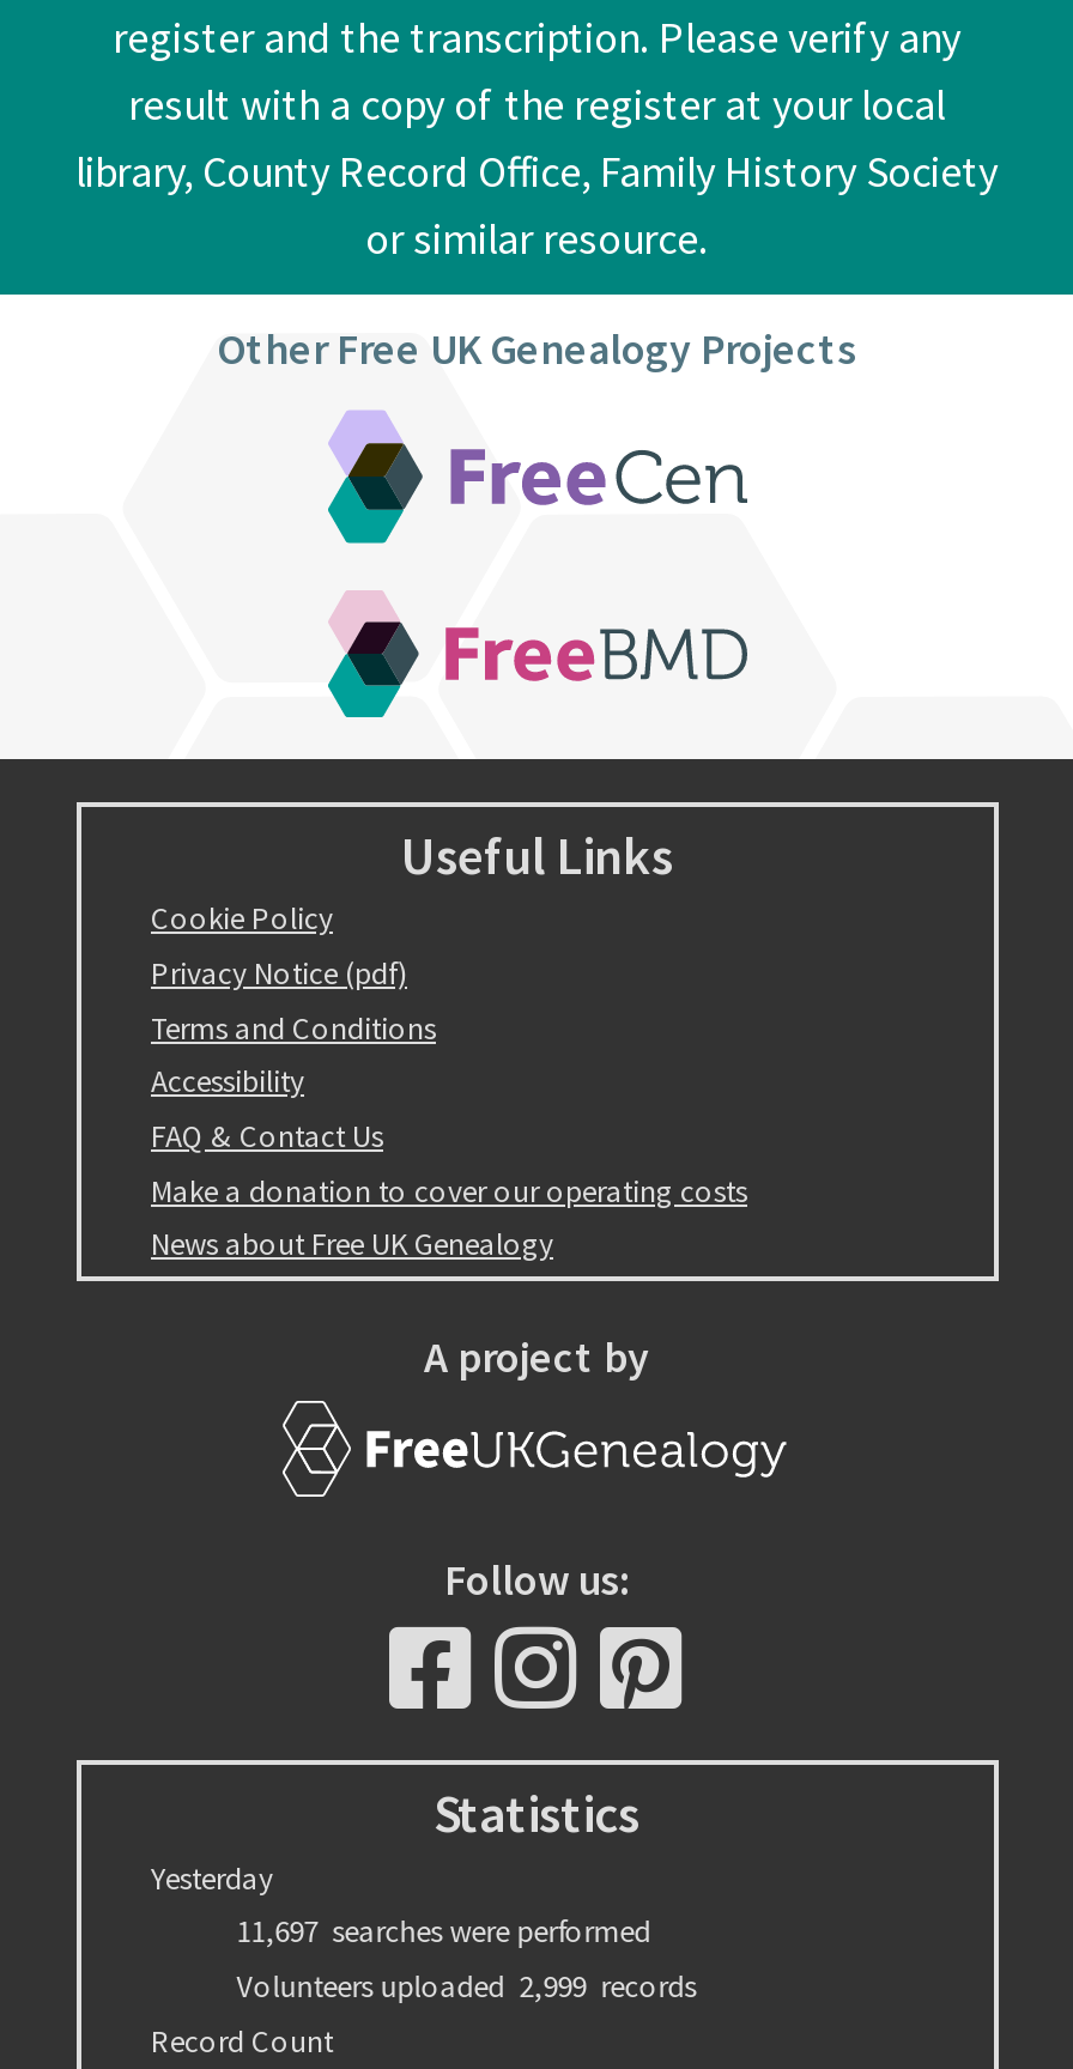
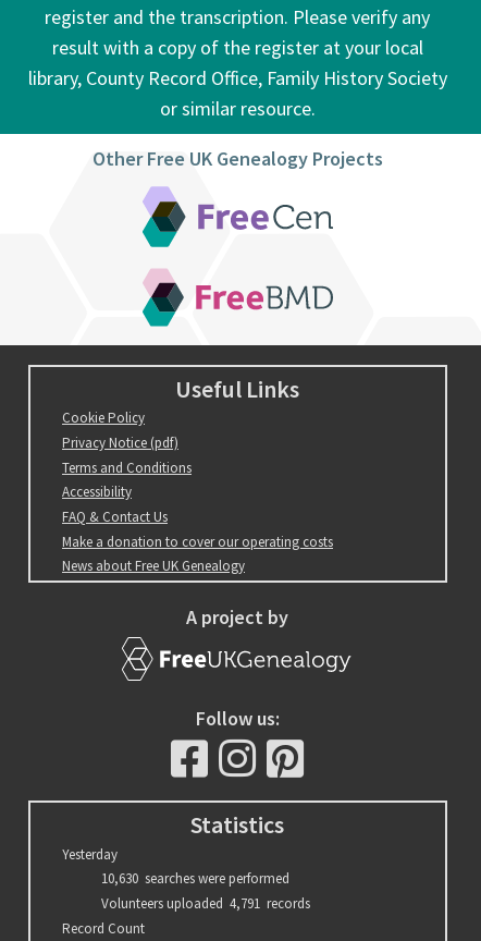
- 11,697 searches were performed
+ 10,630 searches were performed

- Volunteers uploaded 2,999 records
+ Volunteers uploaded 4,791 records
